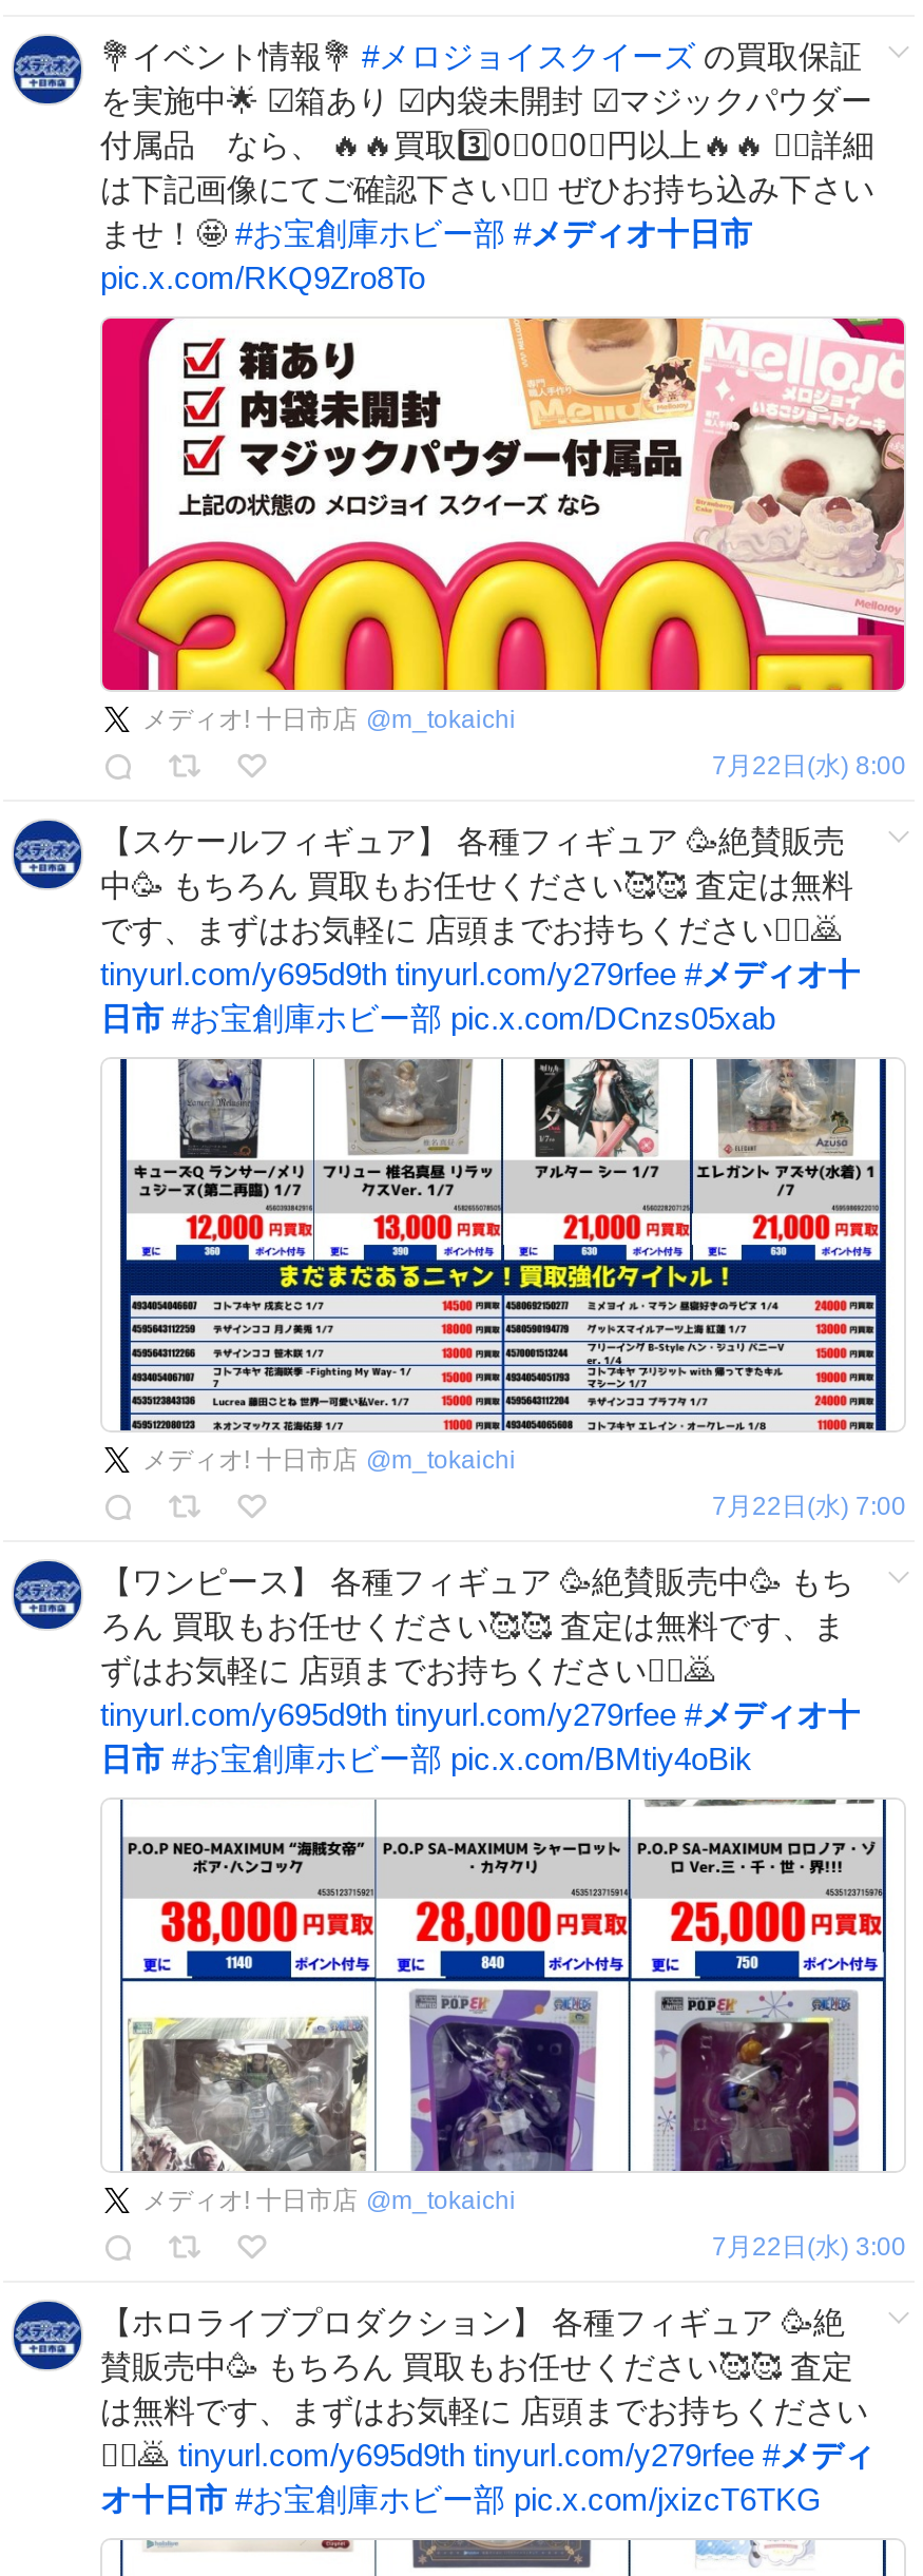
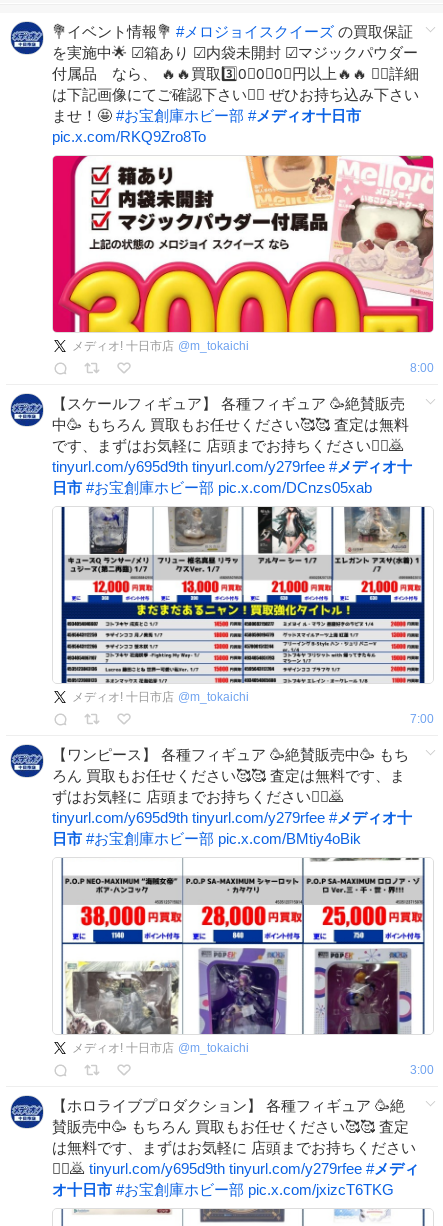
- 7月22日(水) 8:00
+ 8:00

- 7月22日(水) 7:00
+ 7:00

- 7月22日(水) 3:00
+ 3:00
